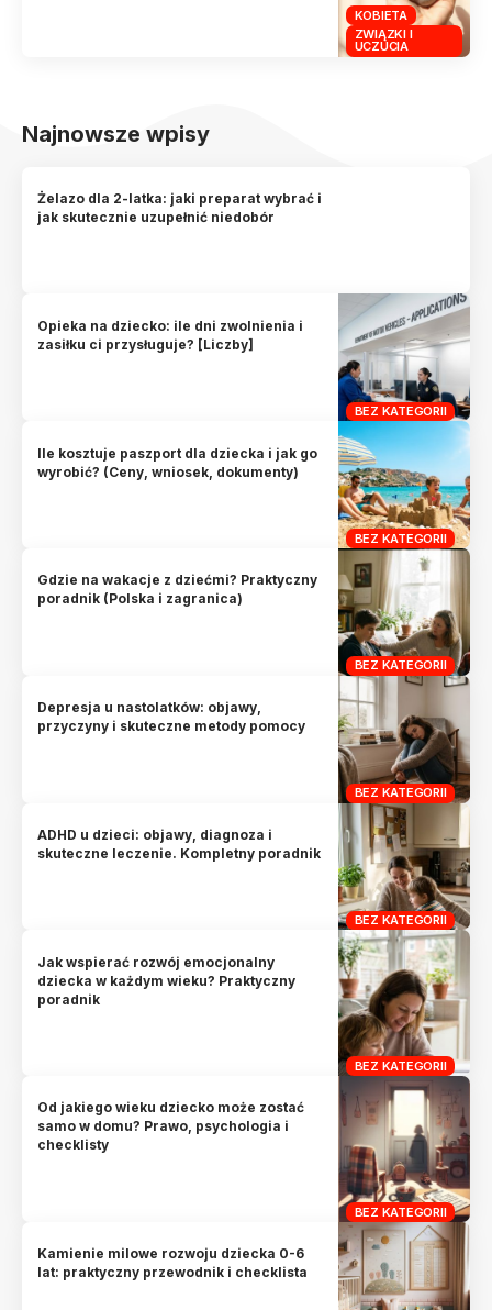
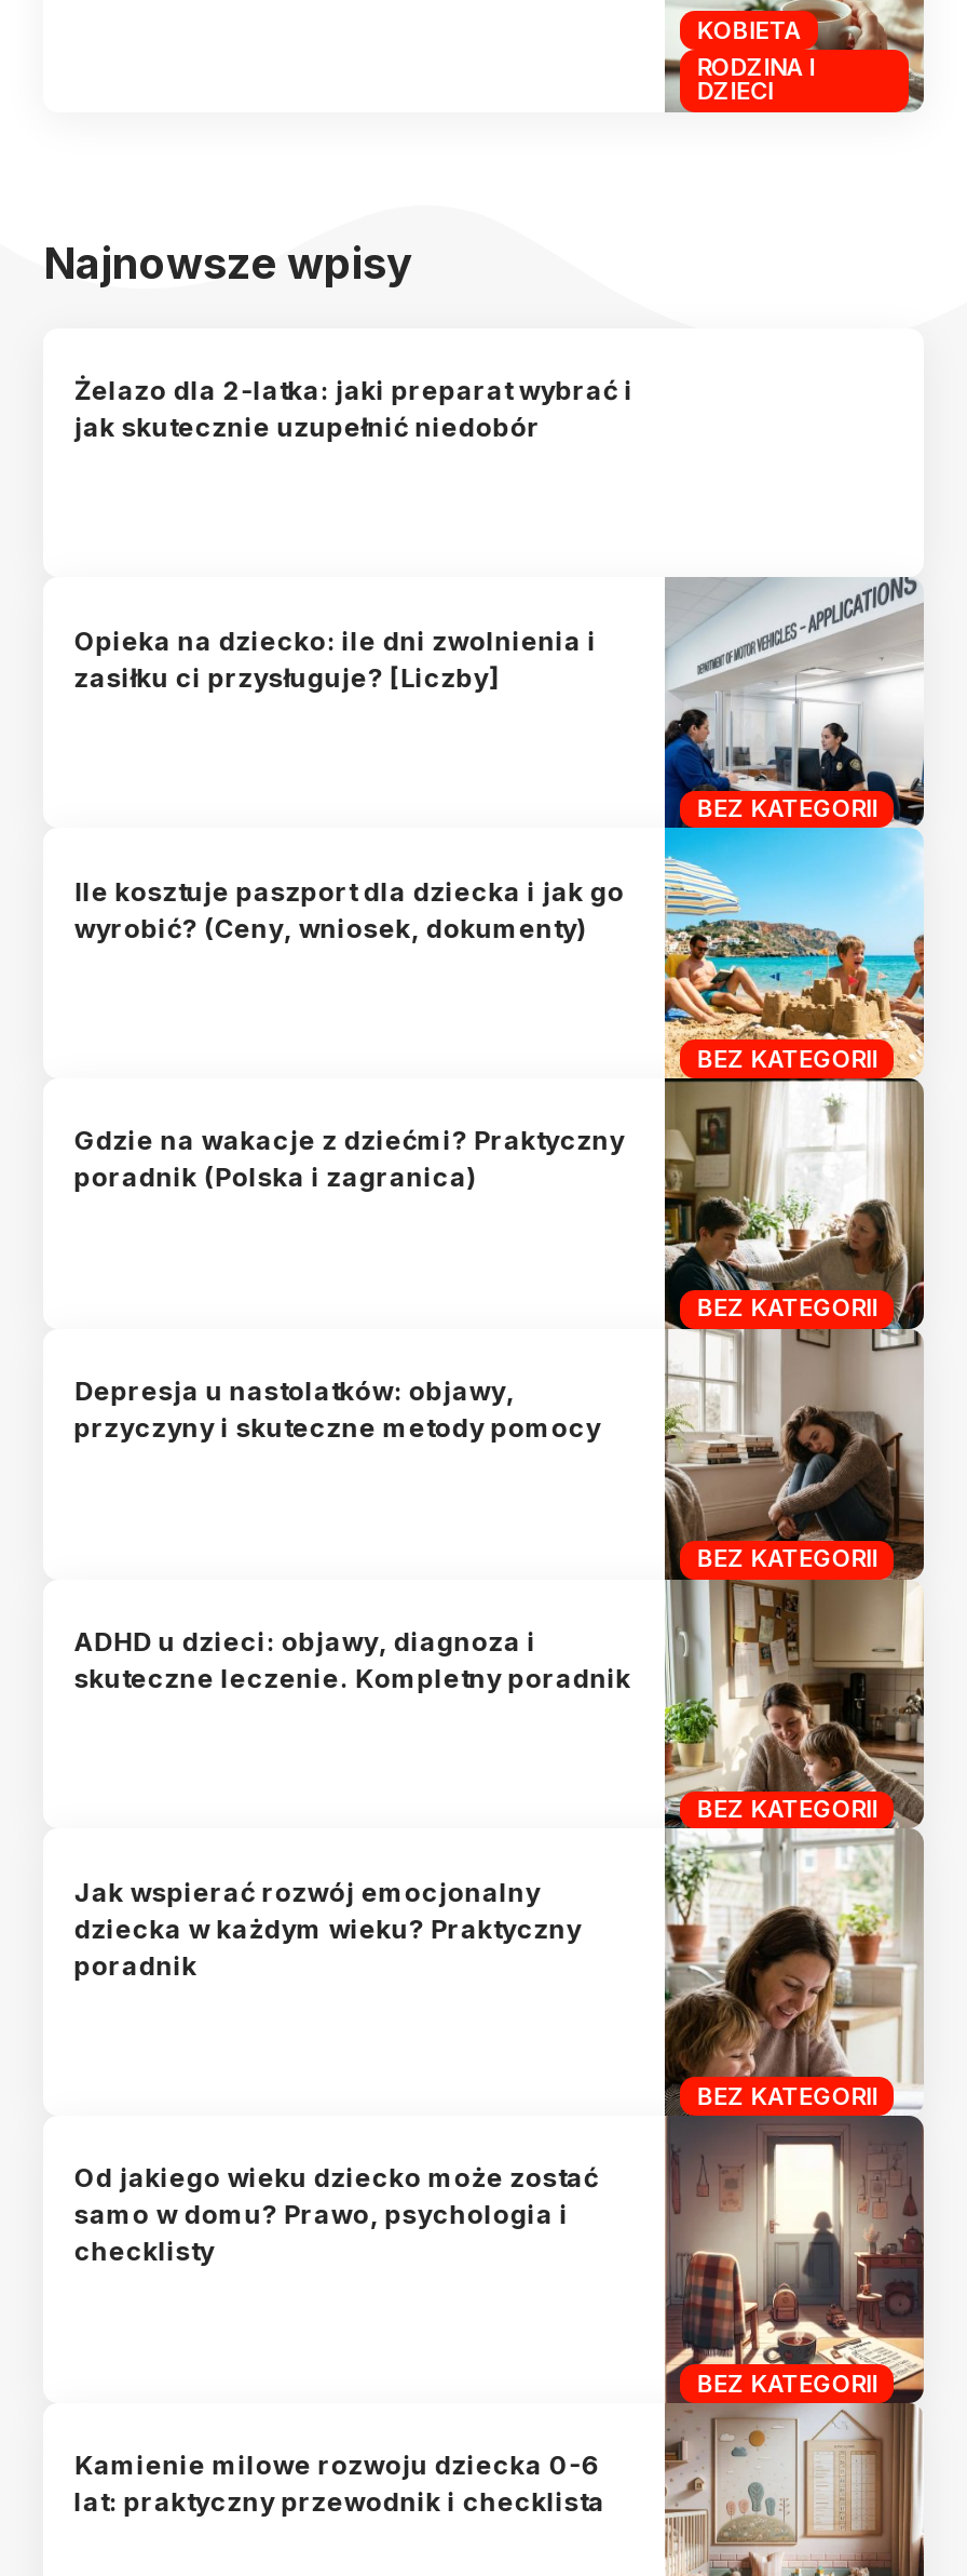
- ZWIĄZKI I
- UCZUCIA
+ RODZINA I
+ DZIECI
